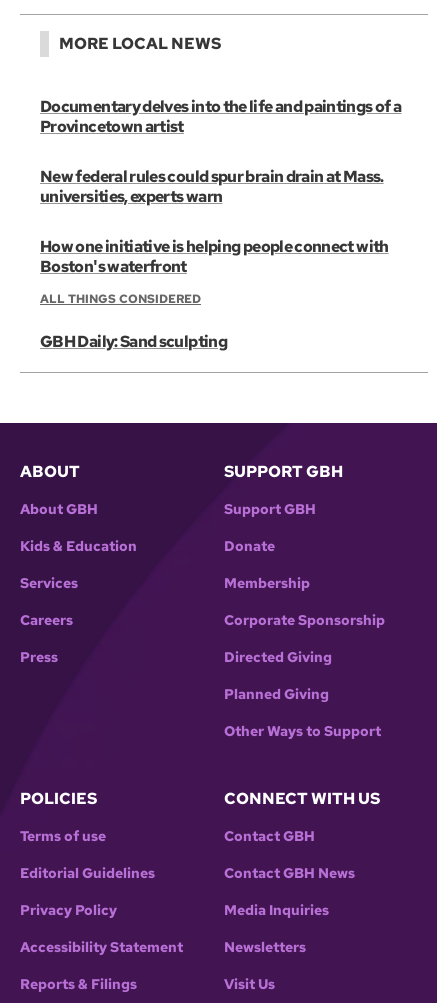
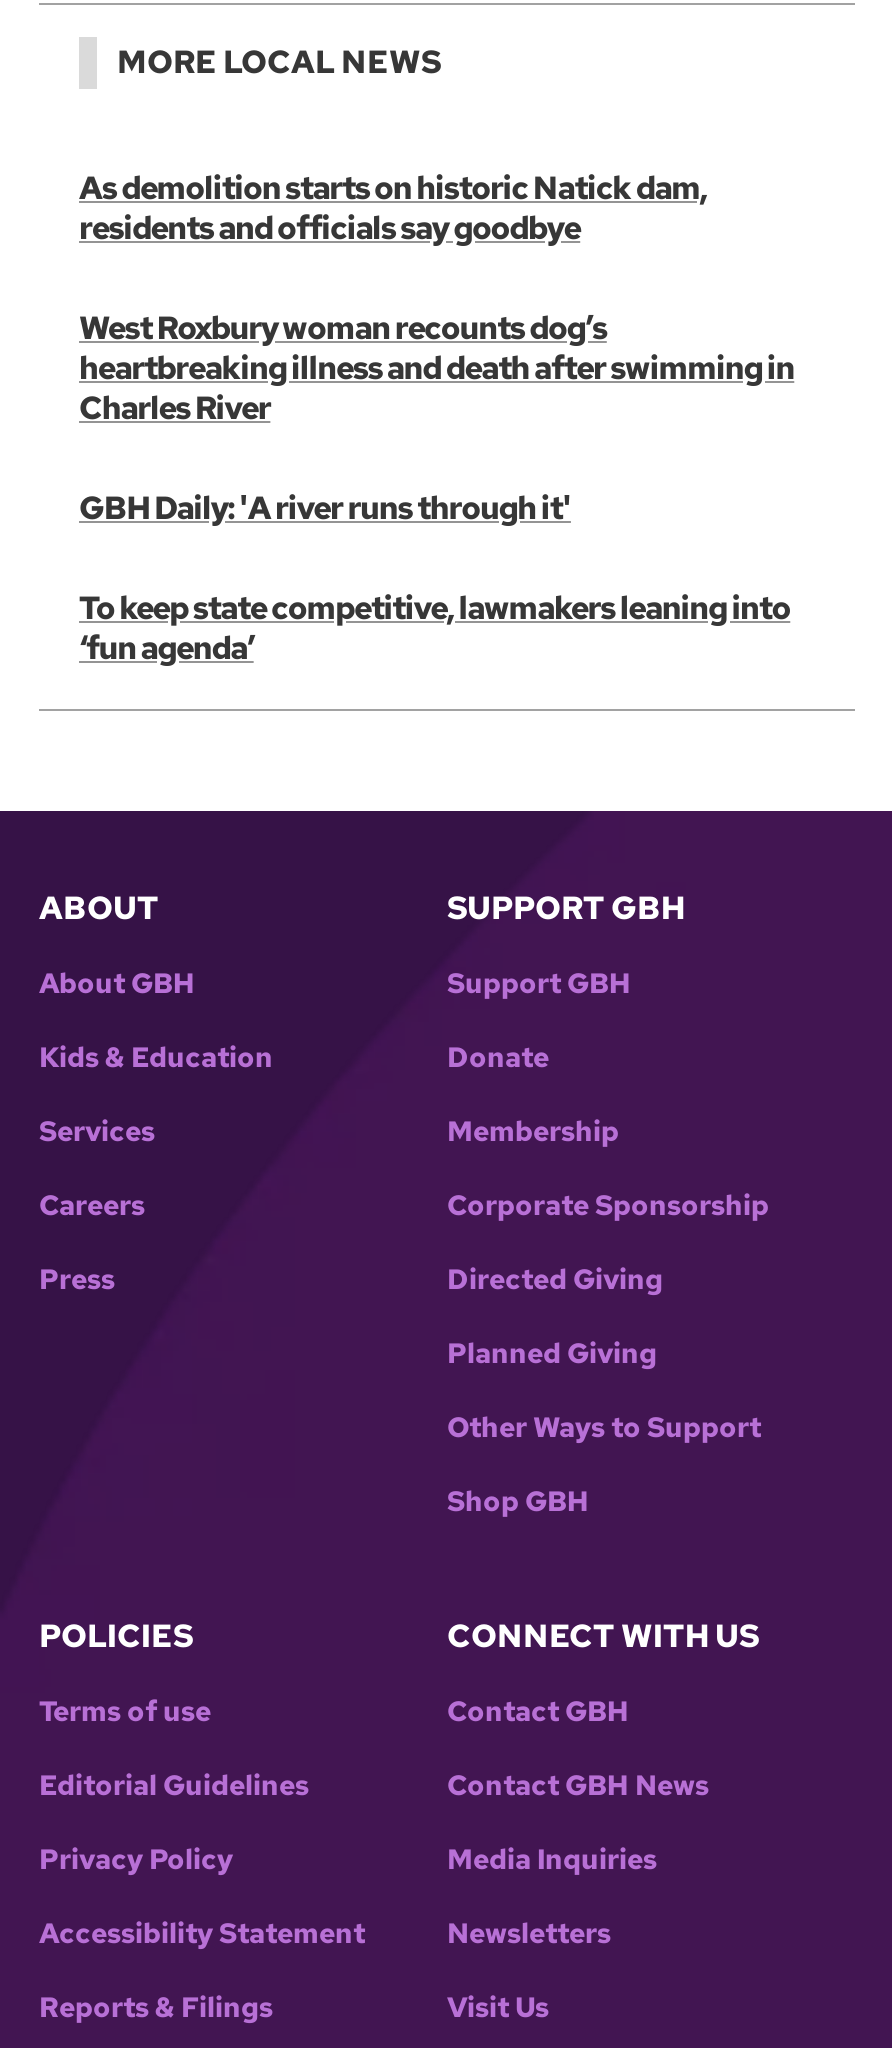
- Documentary delves into the life and paintings of a
- Provincetown artist
- New federal rules could spur brain drain at Mass.
- universities, experts warn
- How one initiative is helping people connect with
- Boston's waterfront
- ALL THINGS CONSIDERED
- GBH Daily: Sand sculpting
+ As demolition starts on historic Natick dam,
+ residents and officials say goodbye
+ West Roxbury woman recounts dog’s
+ heartbreaking illness and death after swimming in
+ Charles River
+ GBH Daily: 'A river runs through it'
+ To keep state competitive, lawmakers leaning into
+ ‘fun agenda’

+ Shop GBH
